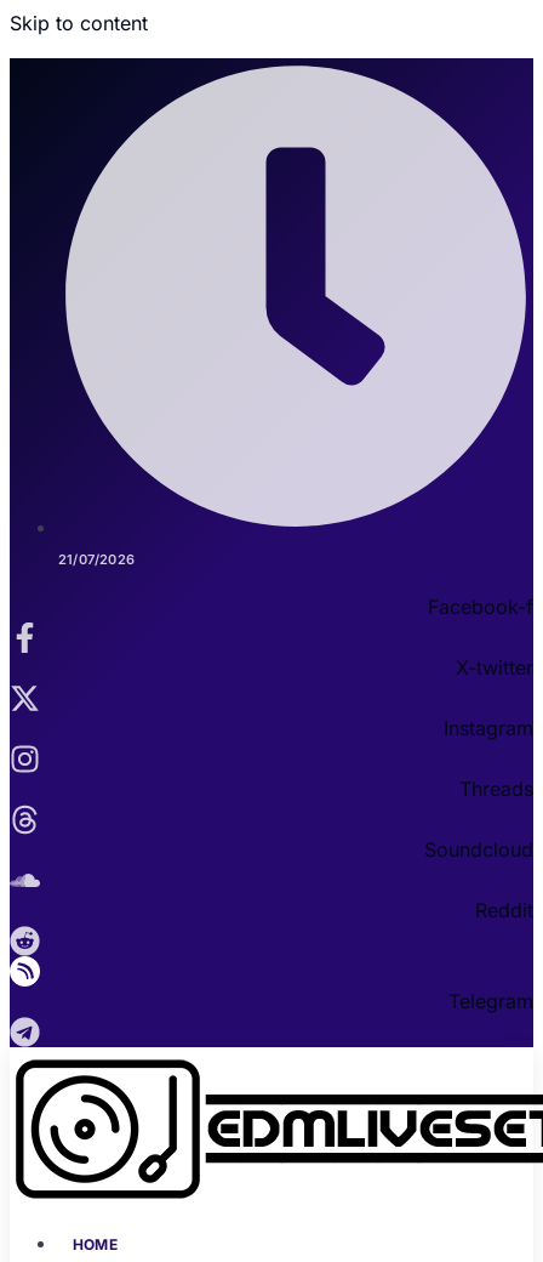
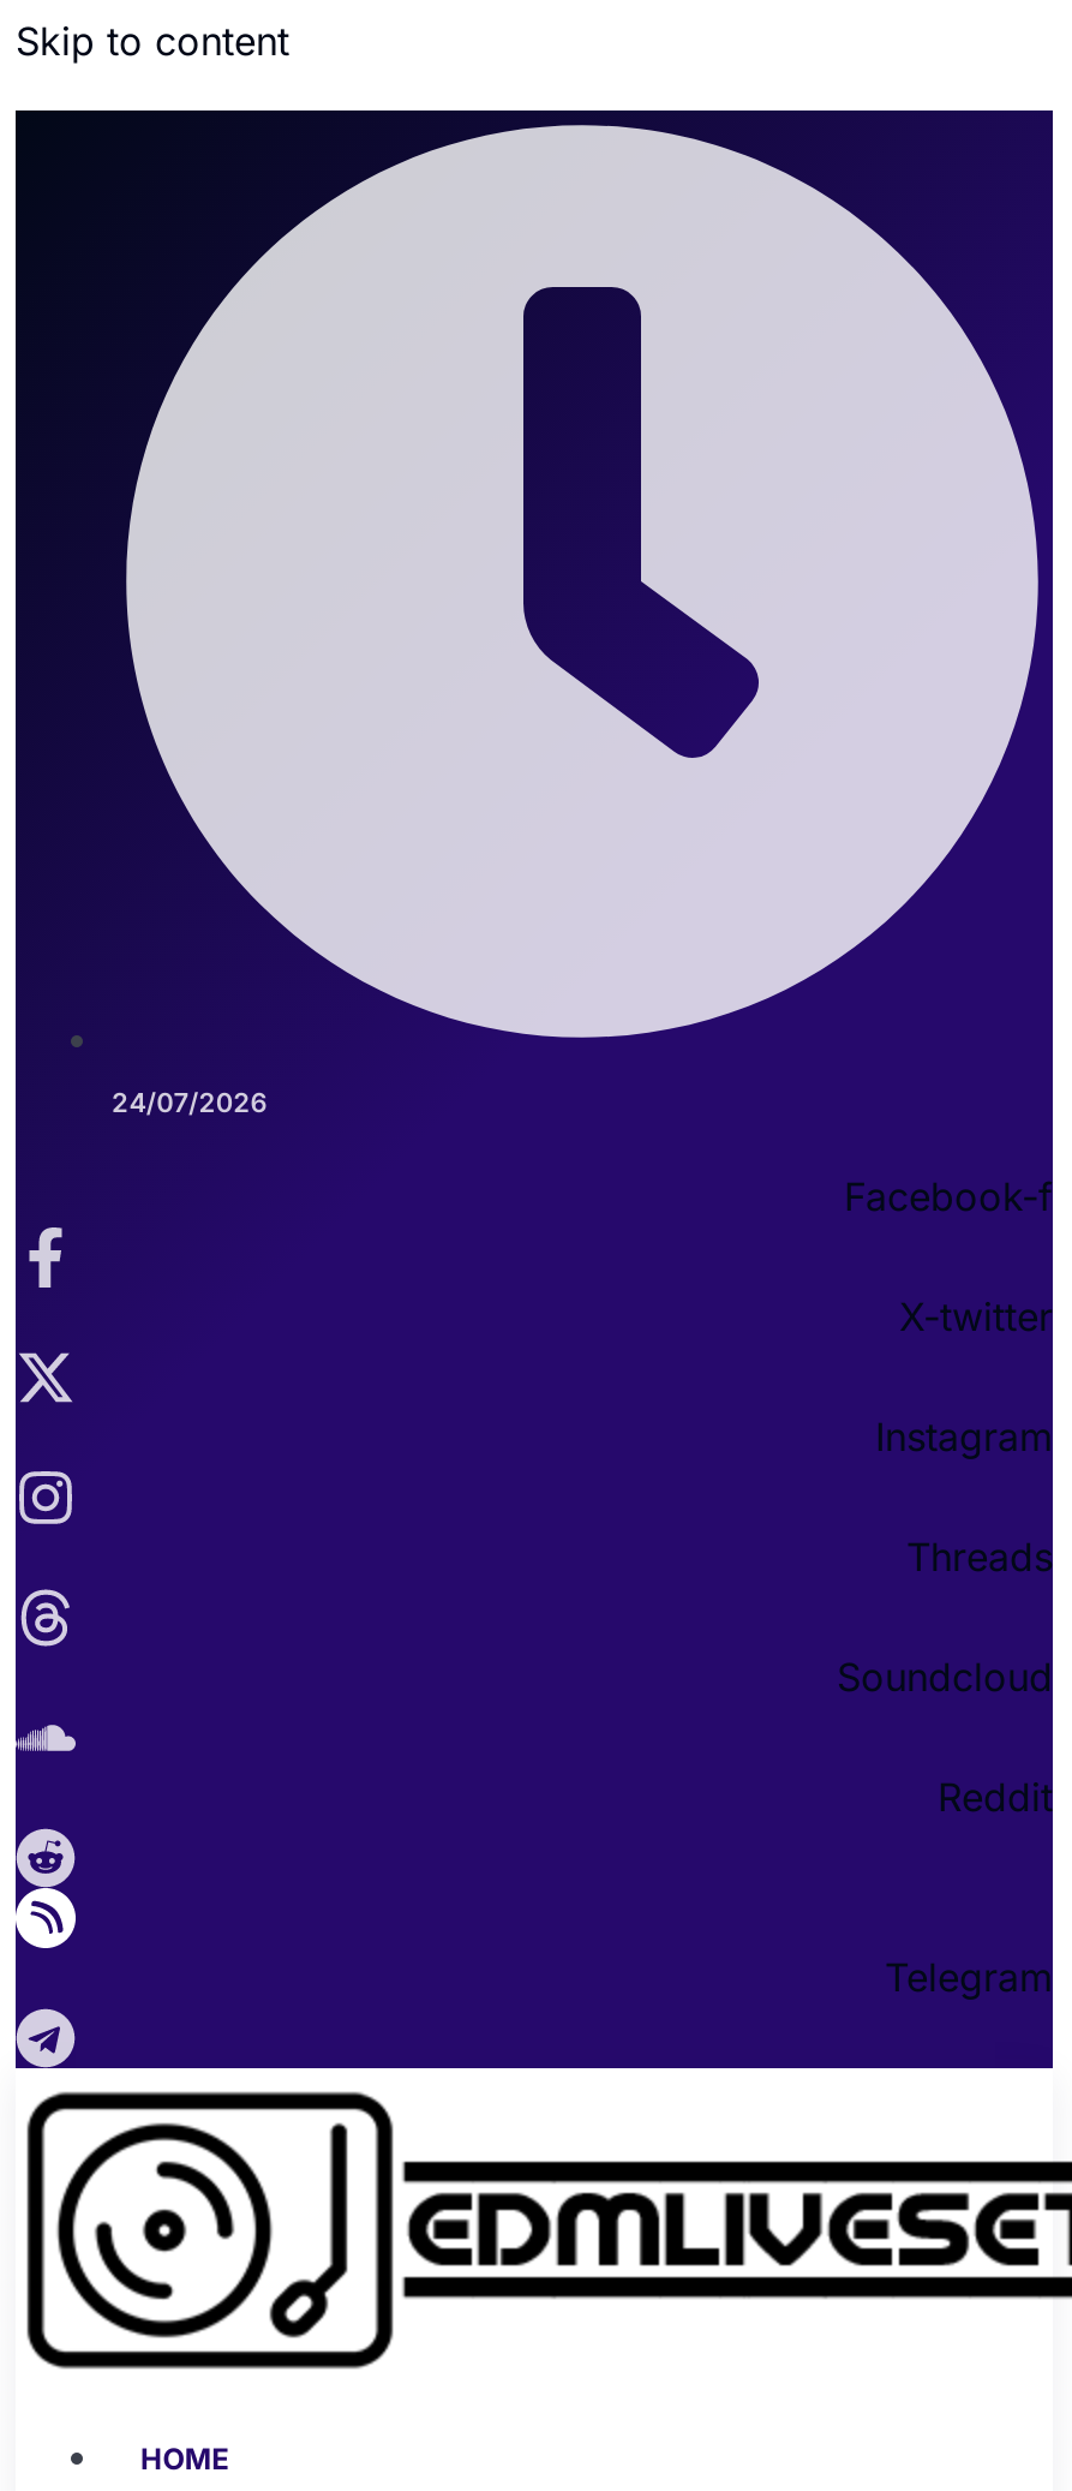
- 21/07/2026
+ 24/07/2026
